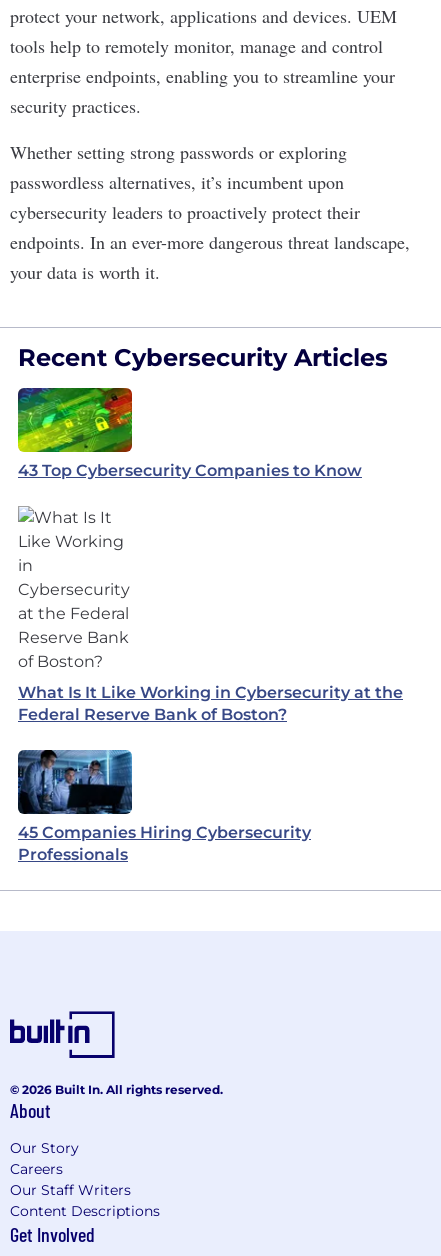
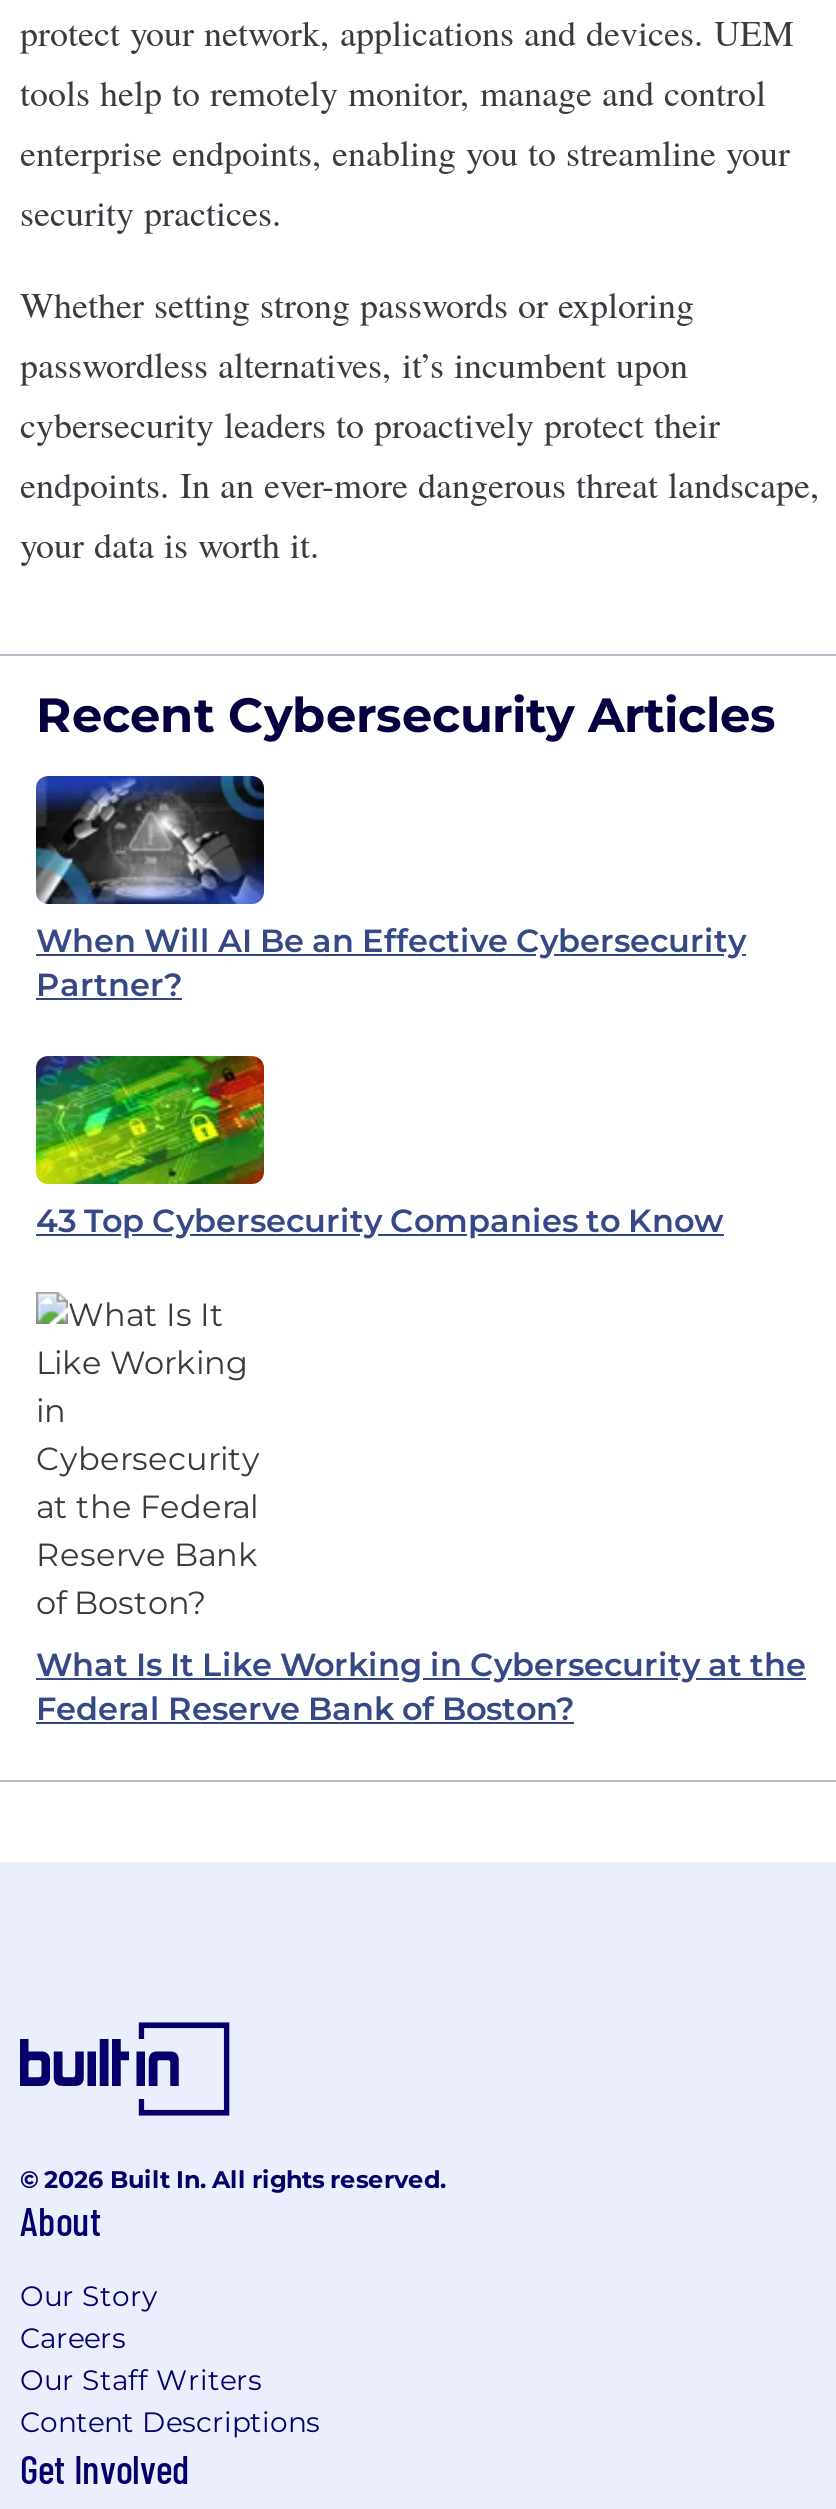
+ [image]
+ When Will AI Be an Effective Cybersecurity
+ Partner?

moved down: [image] | 43 Top Cybersecurity Companies to Know | What Is It Like Working in Cybersecurity at the | Federal Reserve Bank of Boston?

- [image]
- 45 Companies Hiring Cybersecurity
- Professionals
